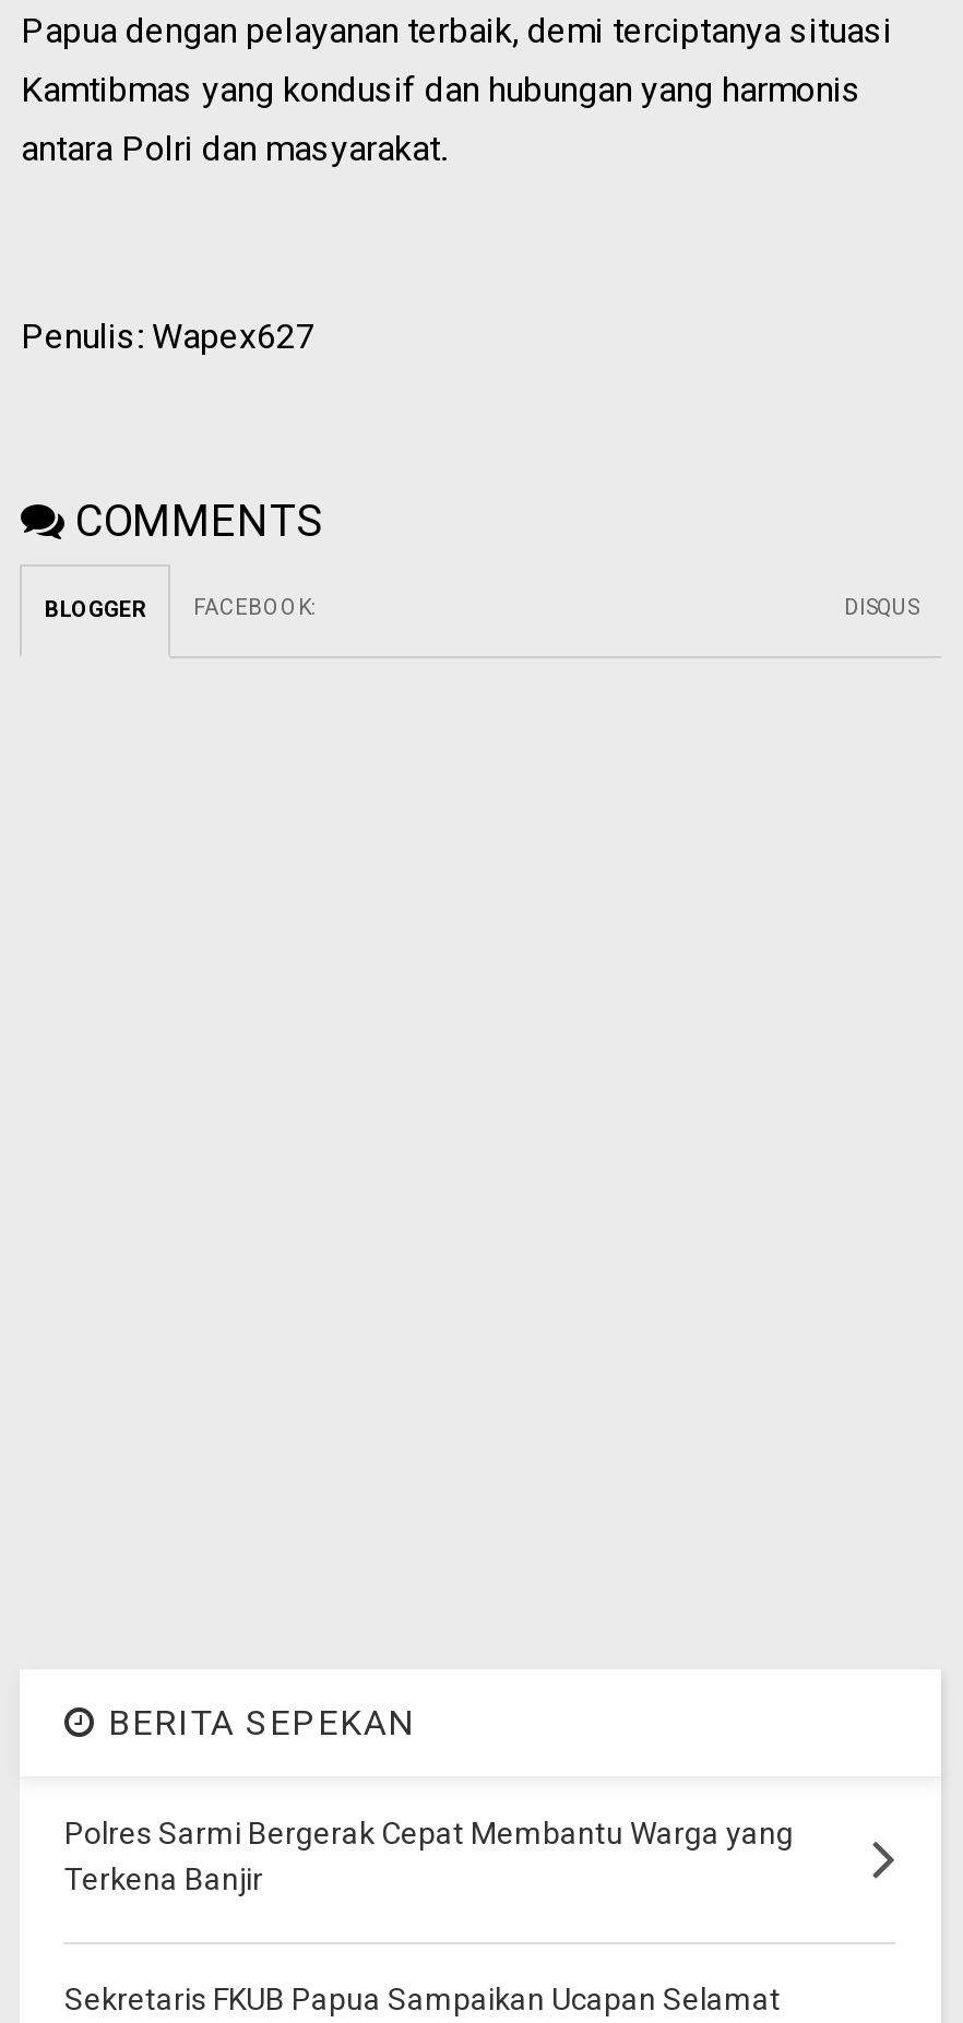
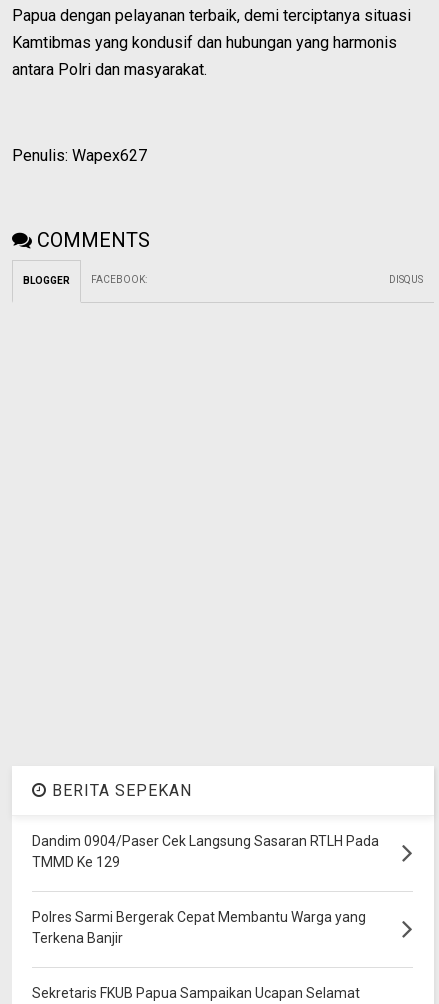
+ Dandim 0904/Paser Cek Langsung Sasaran RTLH Pada
+ TMMD Ke 129
